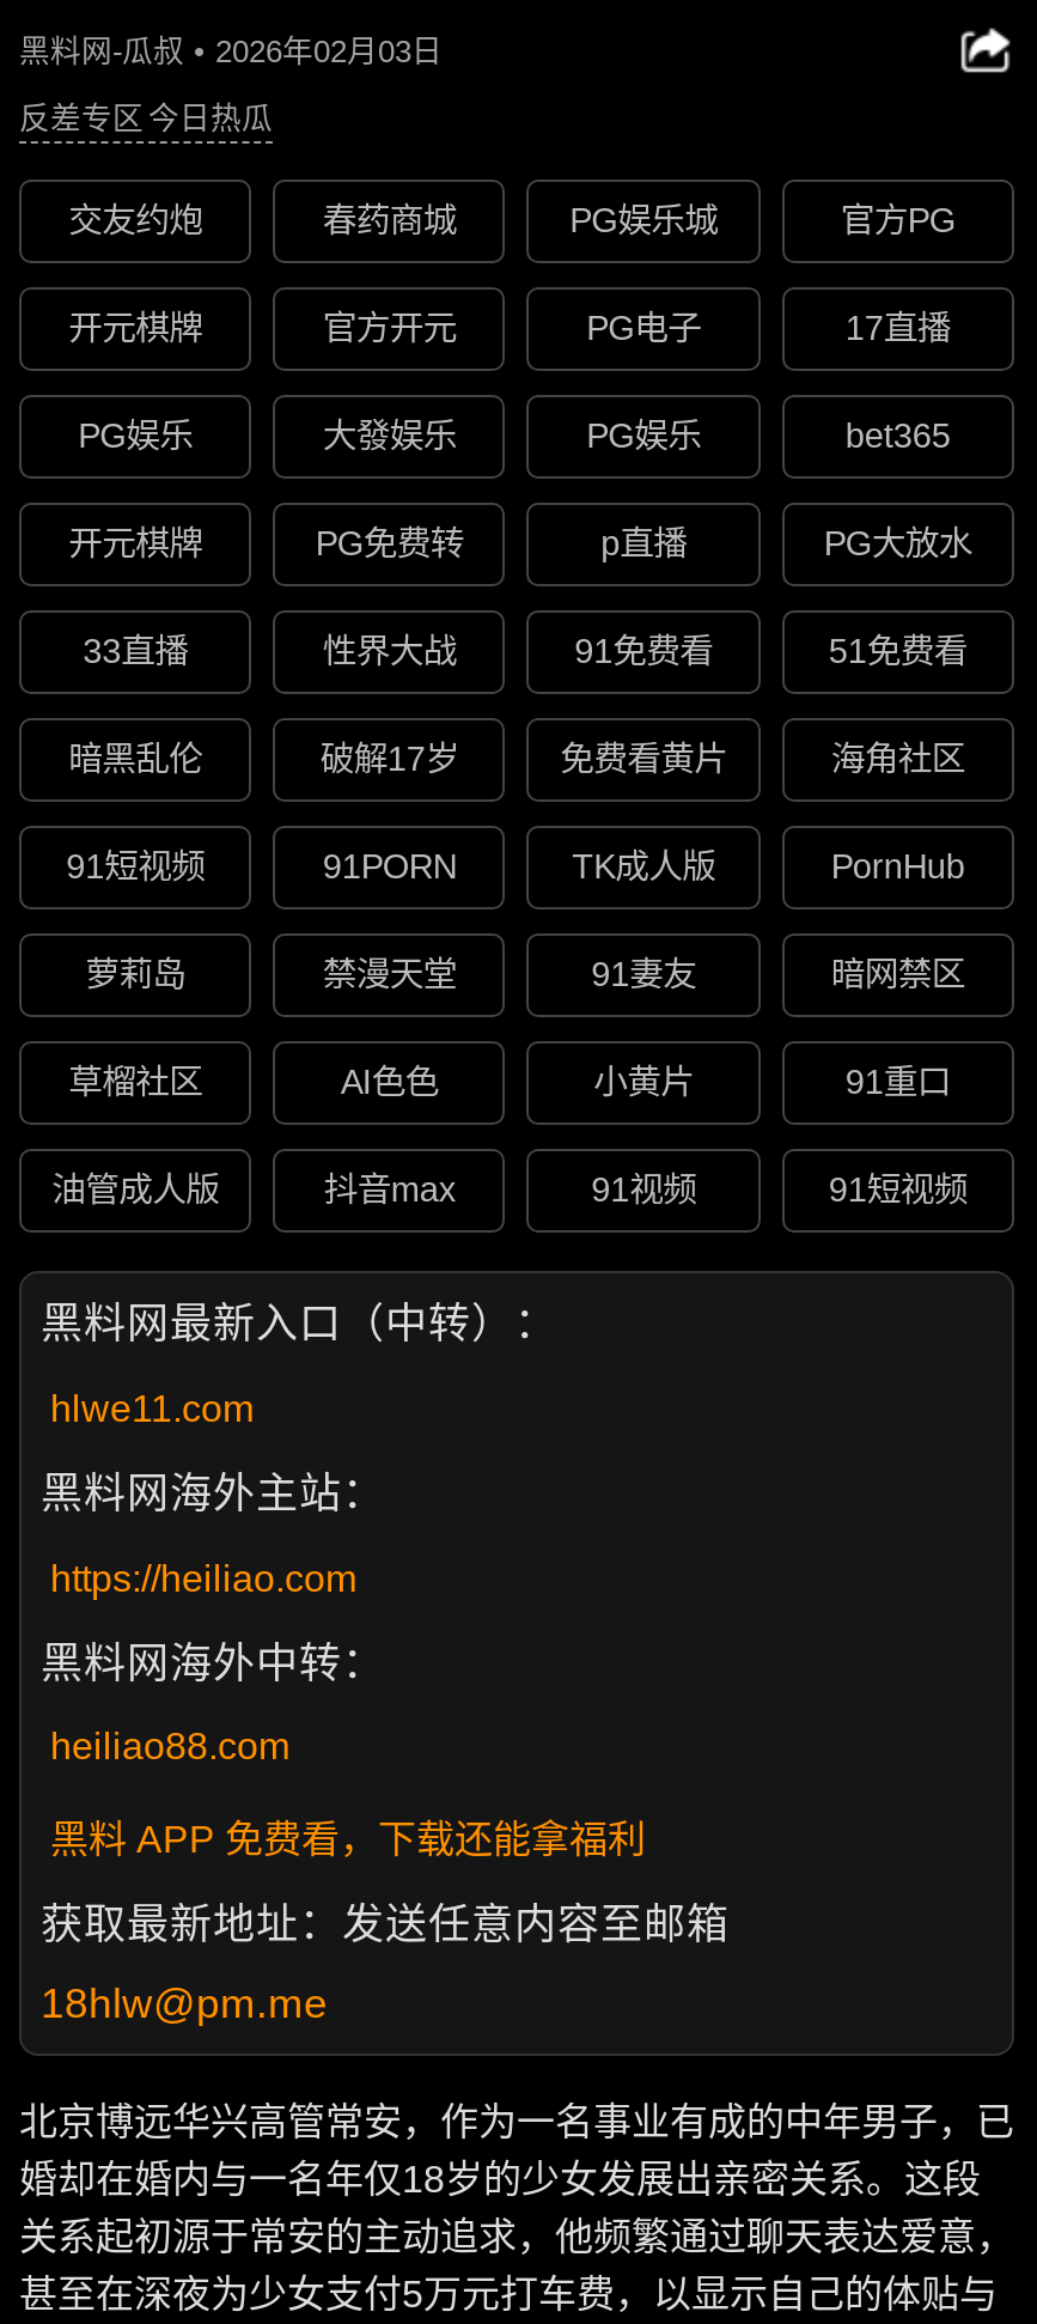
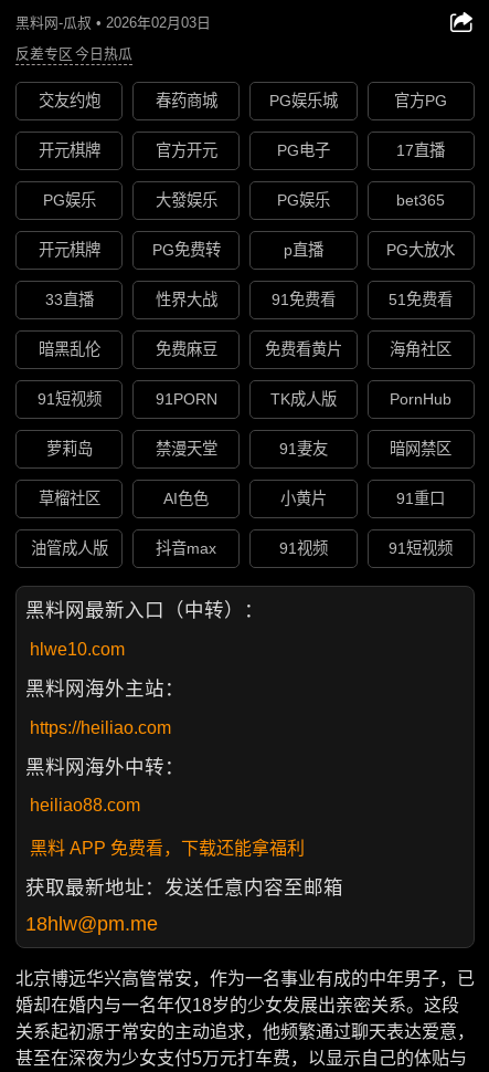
- 破解17岁
+ 免费麻豆

- hlwe11.com
+ hlwe10.com
